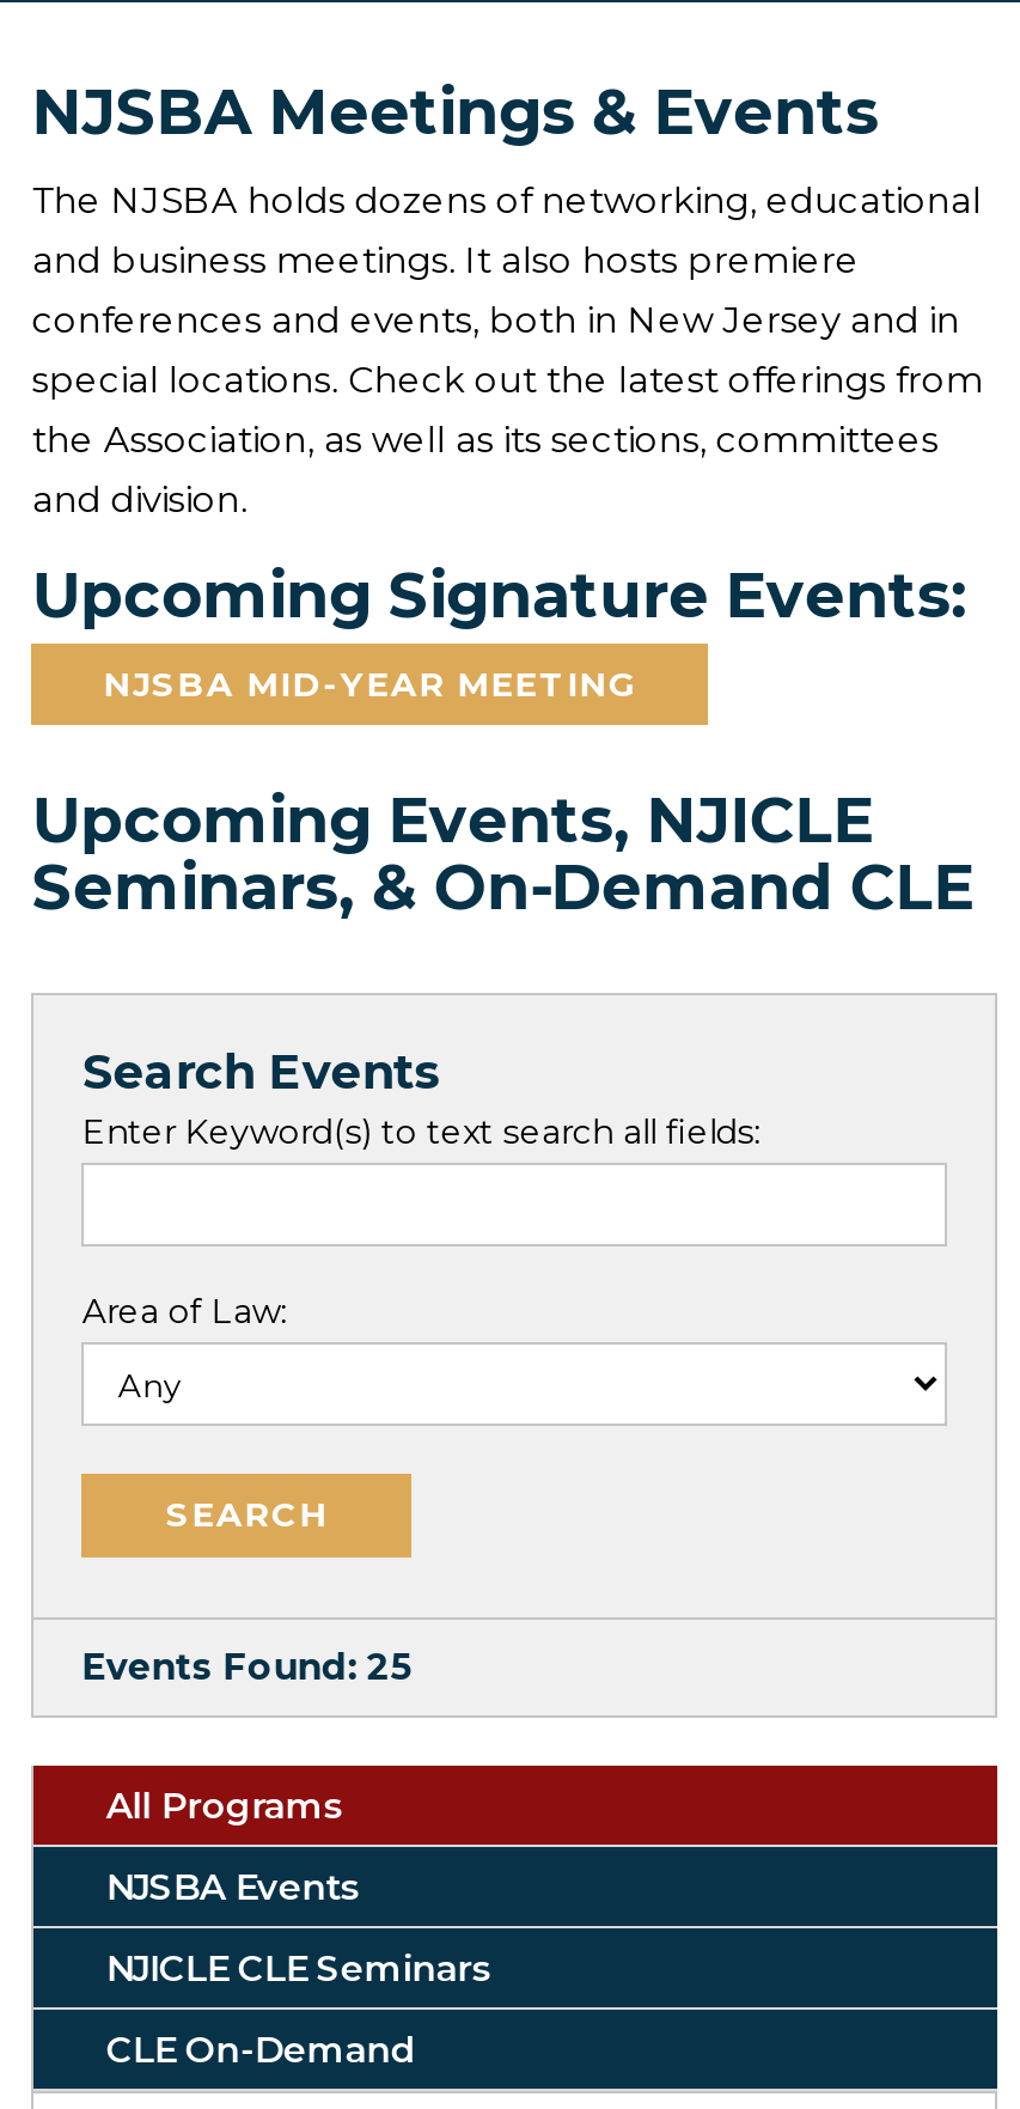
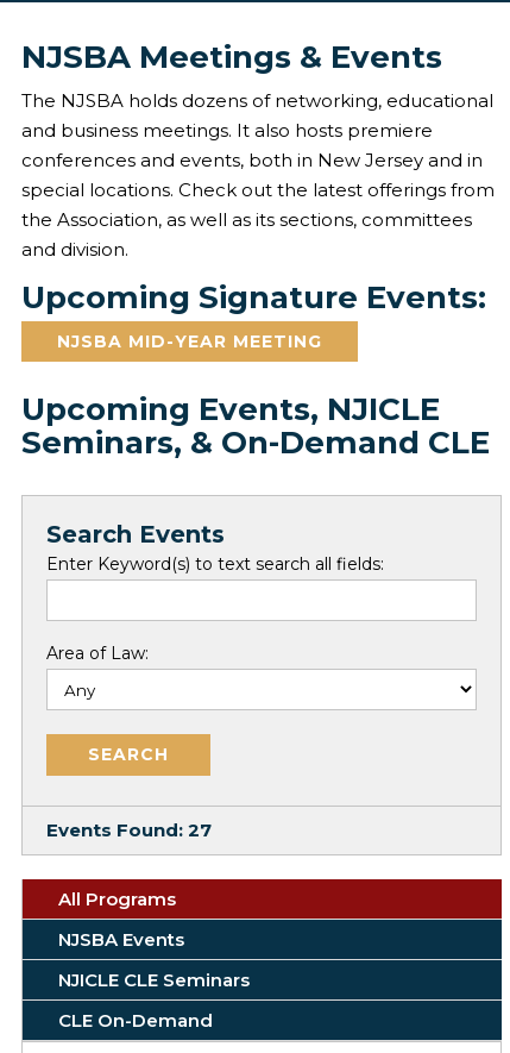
- Events Found: 25
+ Events Found: 27
